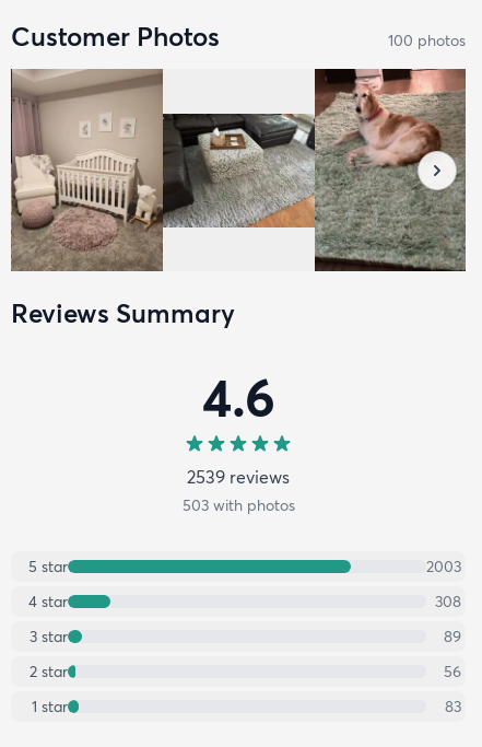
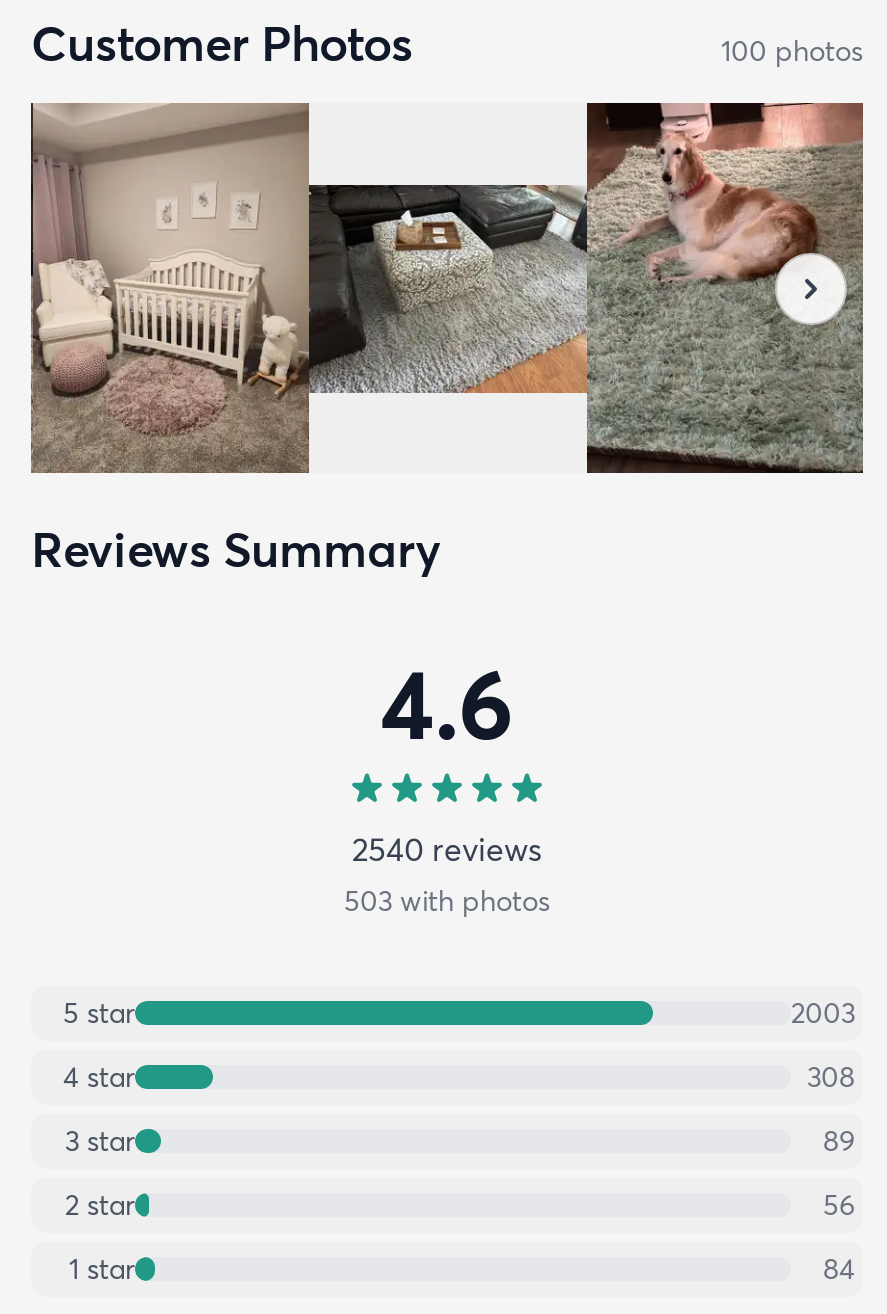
- 2539 reviews
+ 2540 reviews

- 83
+ 84
